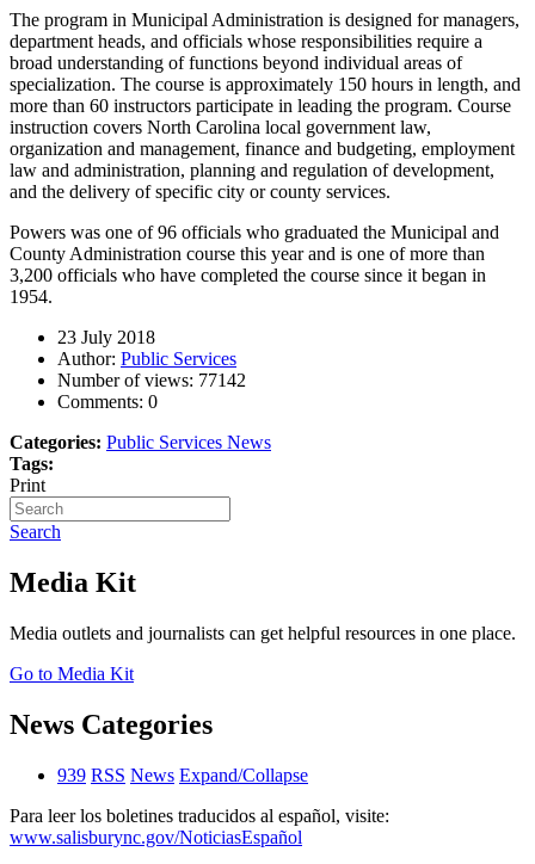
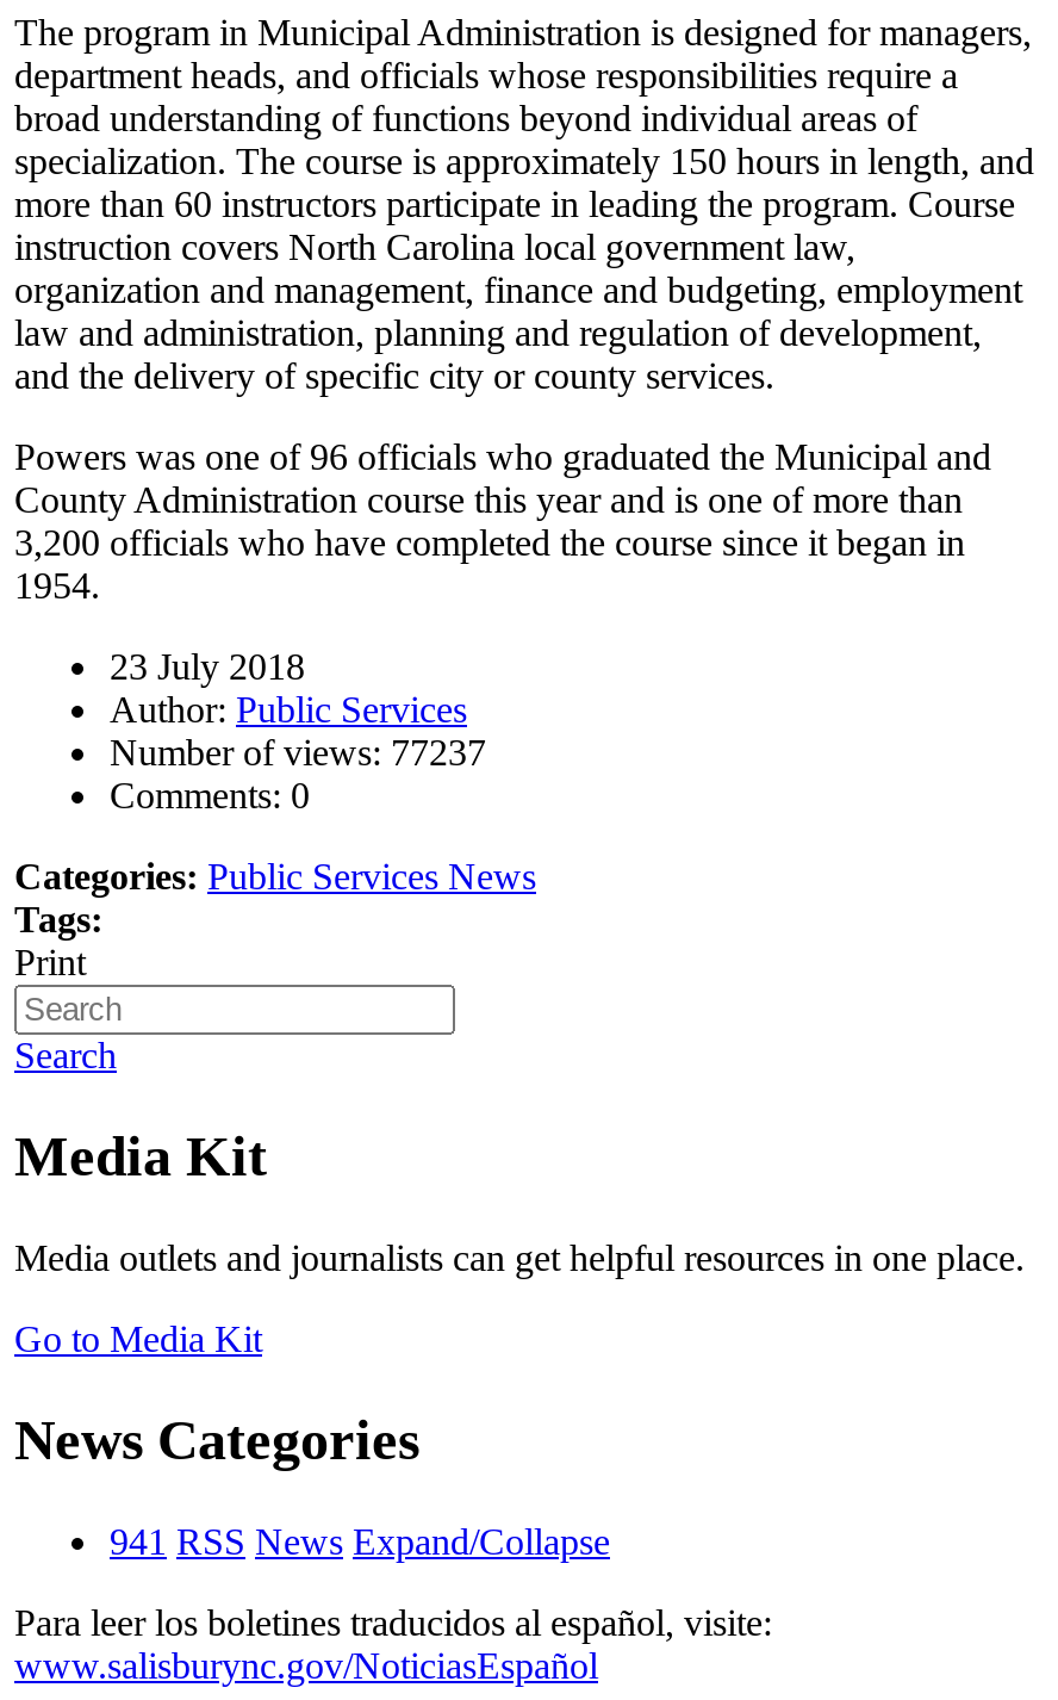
- Number of views: 77142
+ Number of views: 77237

- 939 RSS News Expand/Collapse
+ 941 RSS News Expand/Collapse
